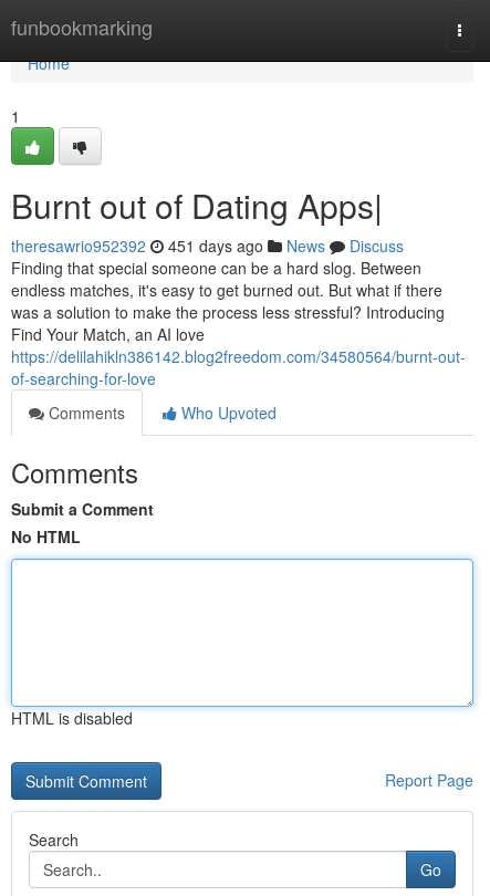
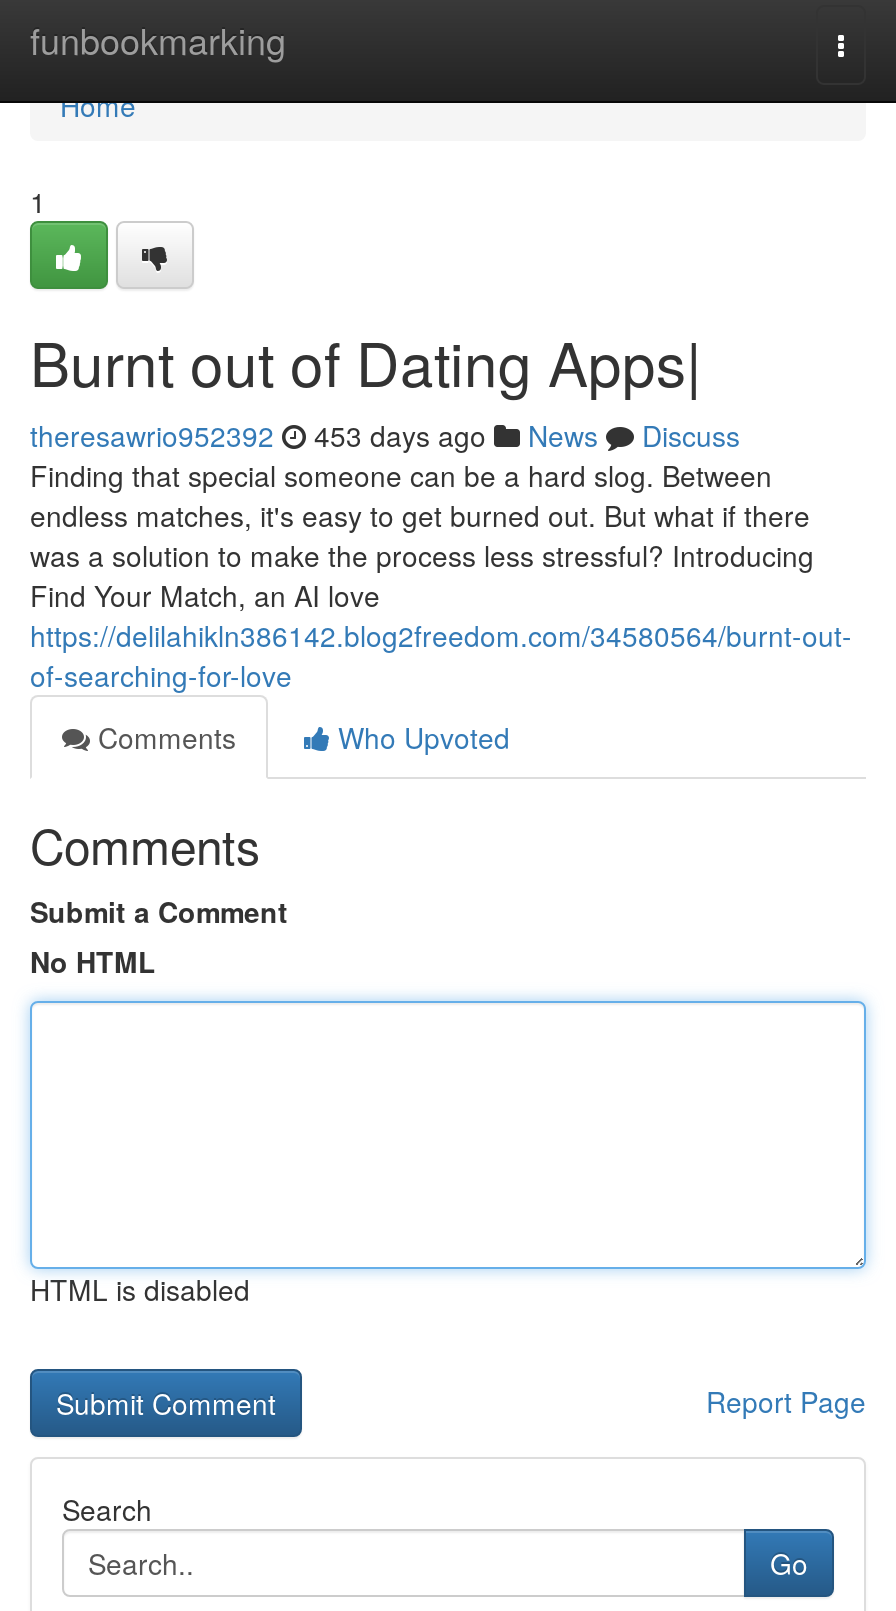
- theresawrio952392 451 days ago News Discuss
+ theresawrio952392 453 days ago News Discuss
